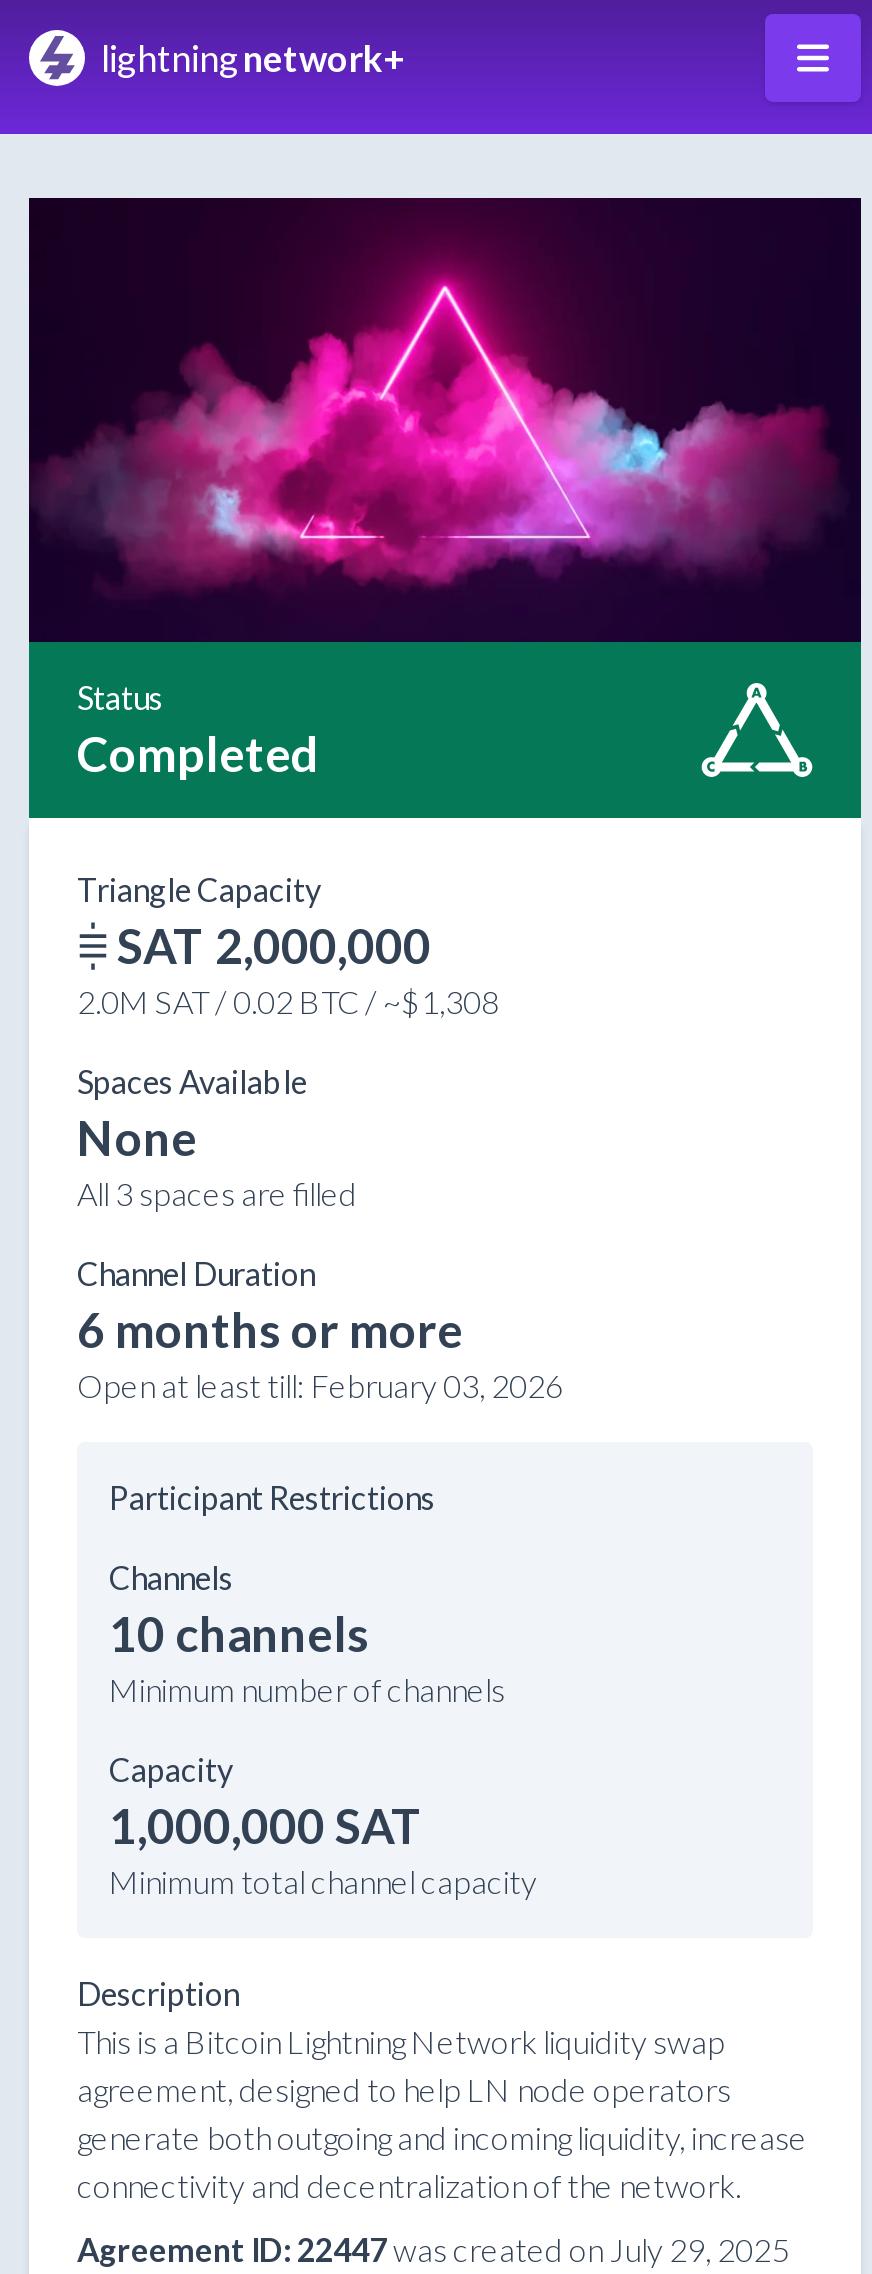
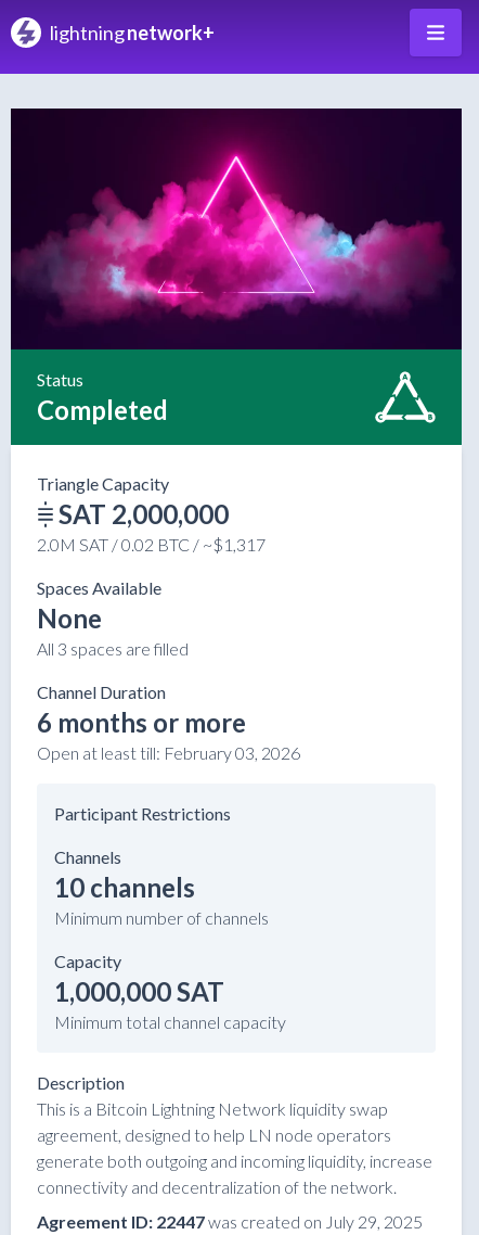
- 2.0M SAT / 0.02 BTC / ~$1,308
+ 2.0M SAT / 0.02 BTC / ~$1,317
